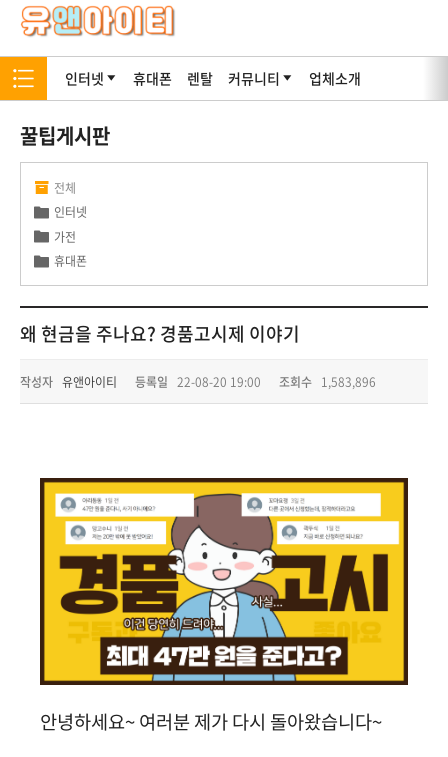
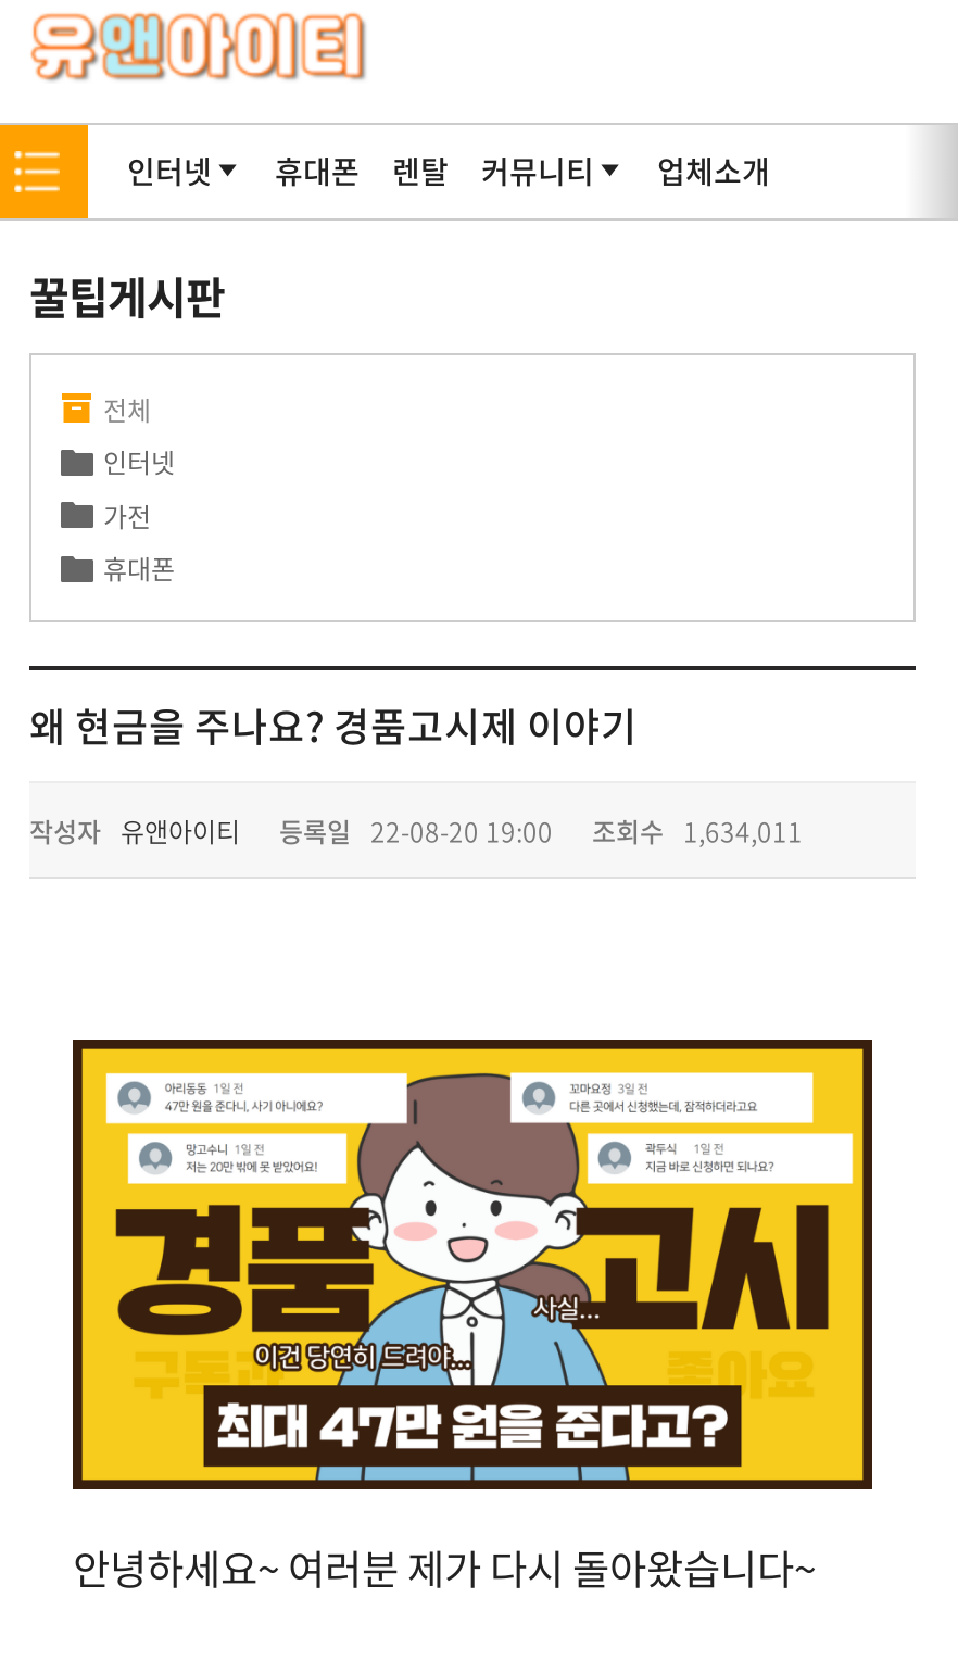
- 작성자 유앤아이티 등록일 22-08-20 19:00 조회수 1,583,896
+ 작성자 유앤아이티 등록일 22-08-20 19:00 조회수 1,634,011
